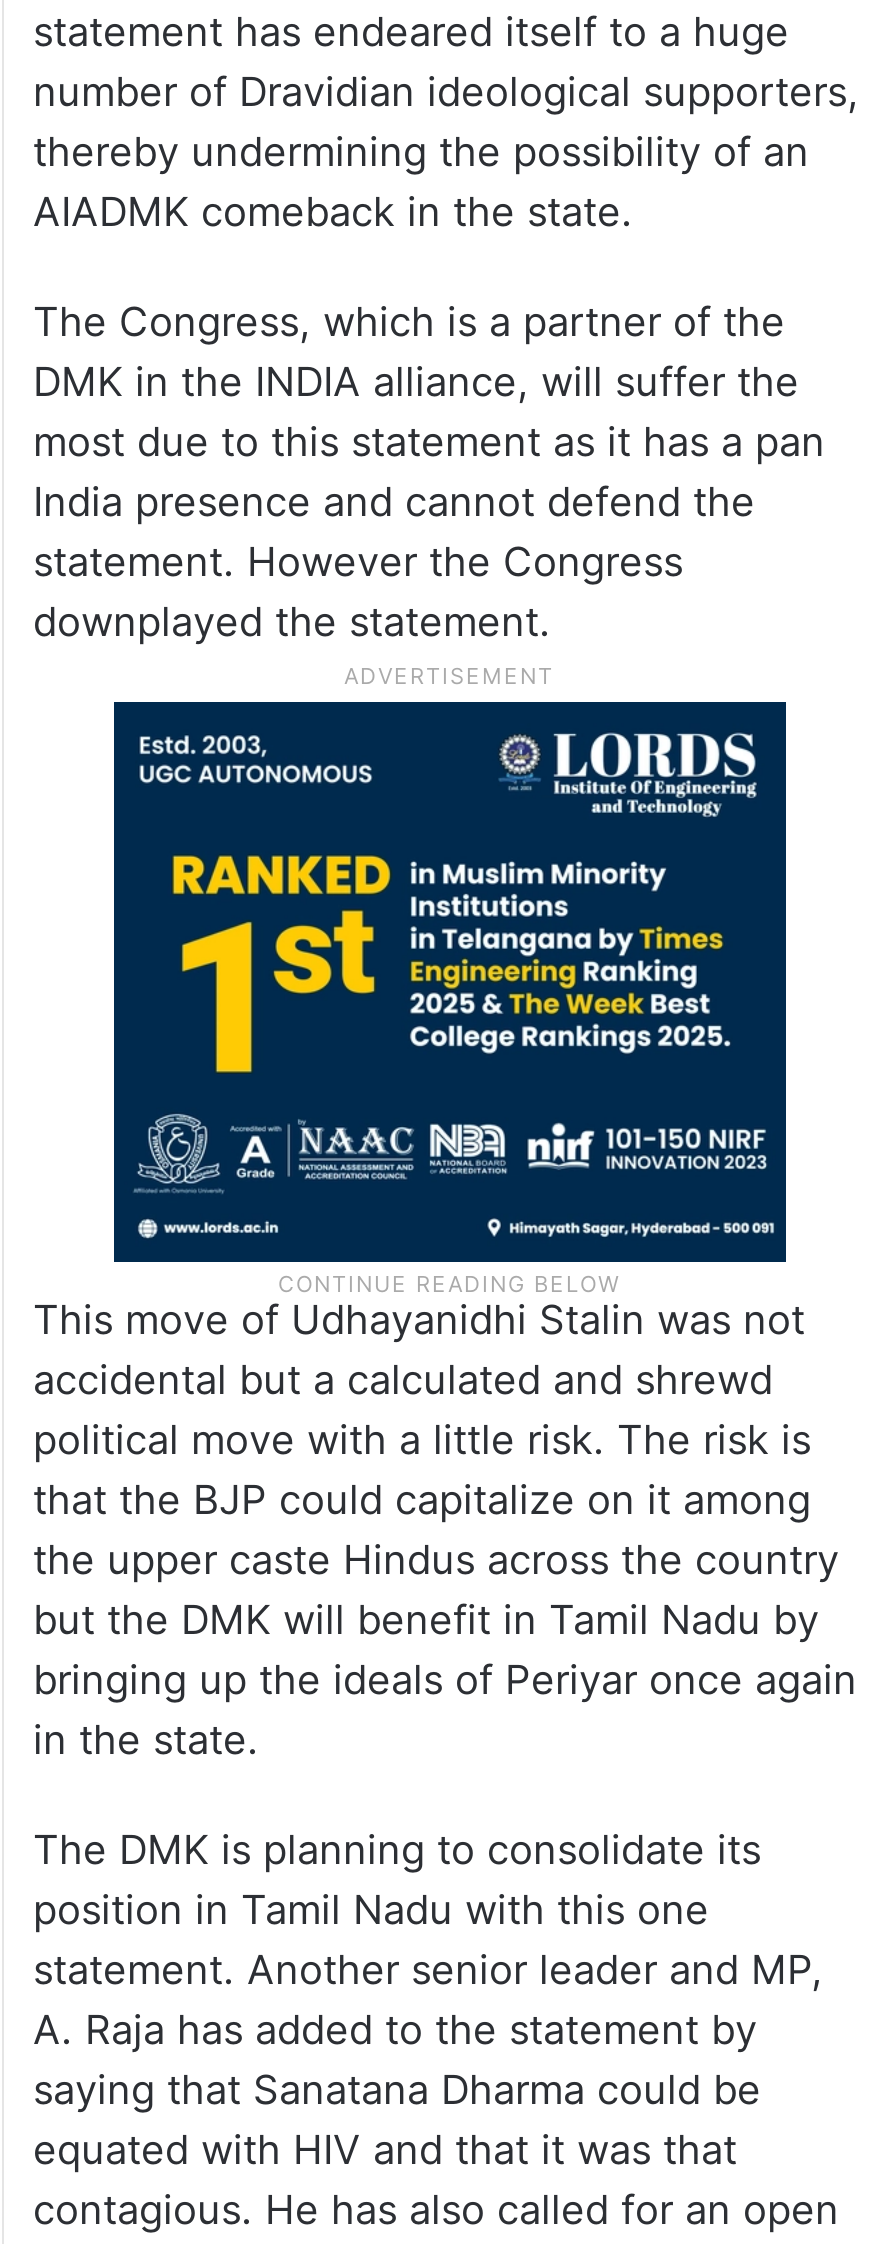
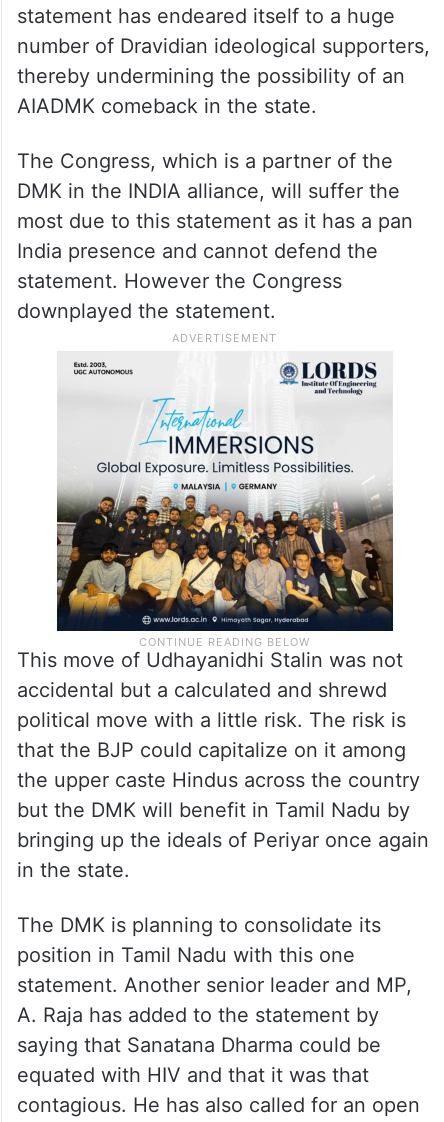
- [image]
+ [image]
